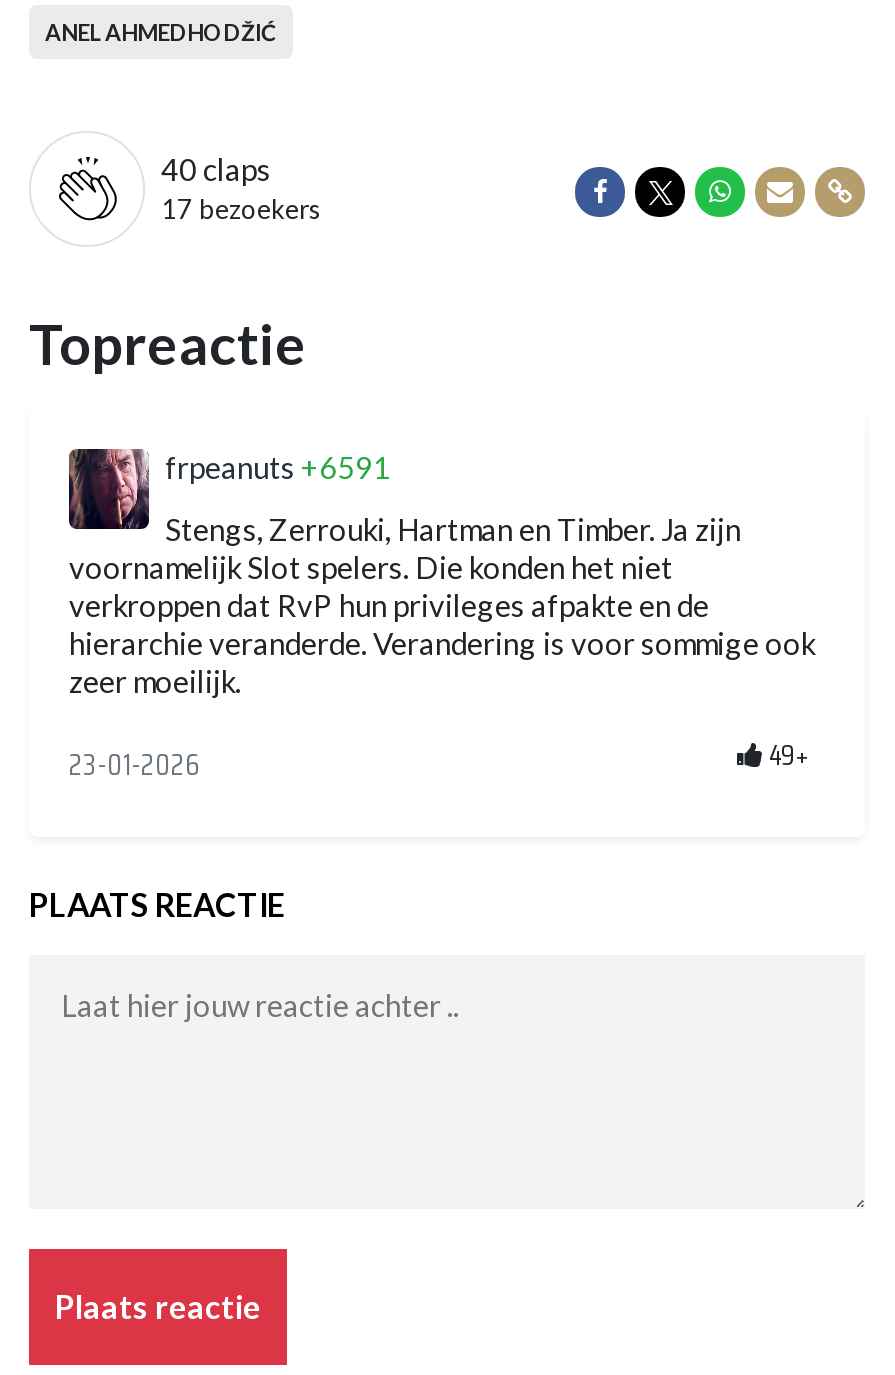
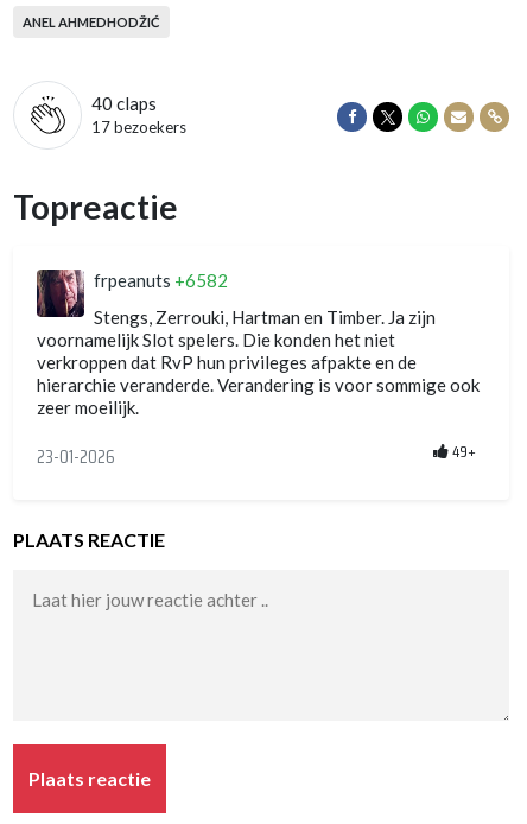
- frpeanuts +6591
+ frpeanuts +6582
